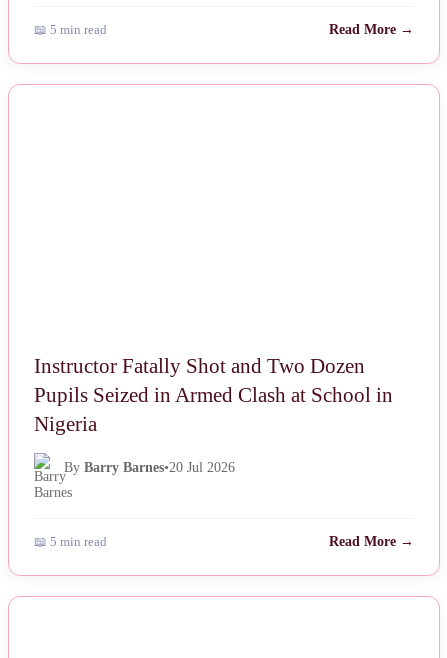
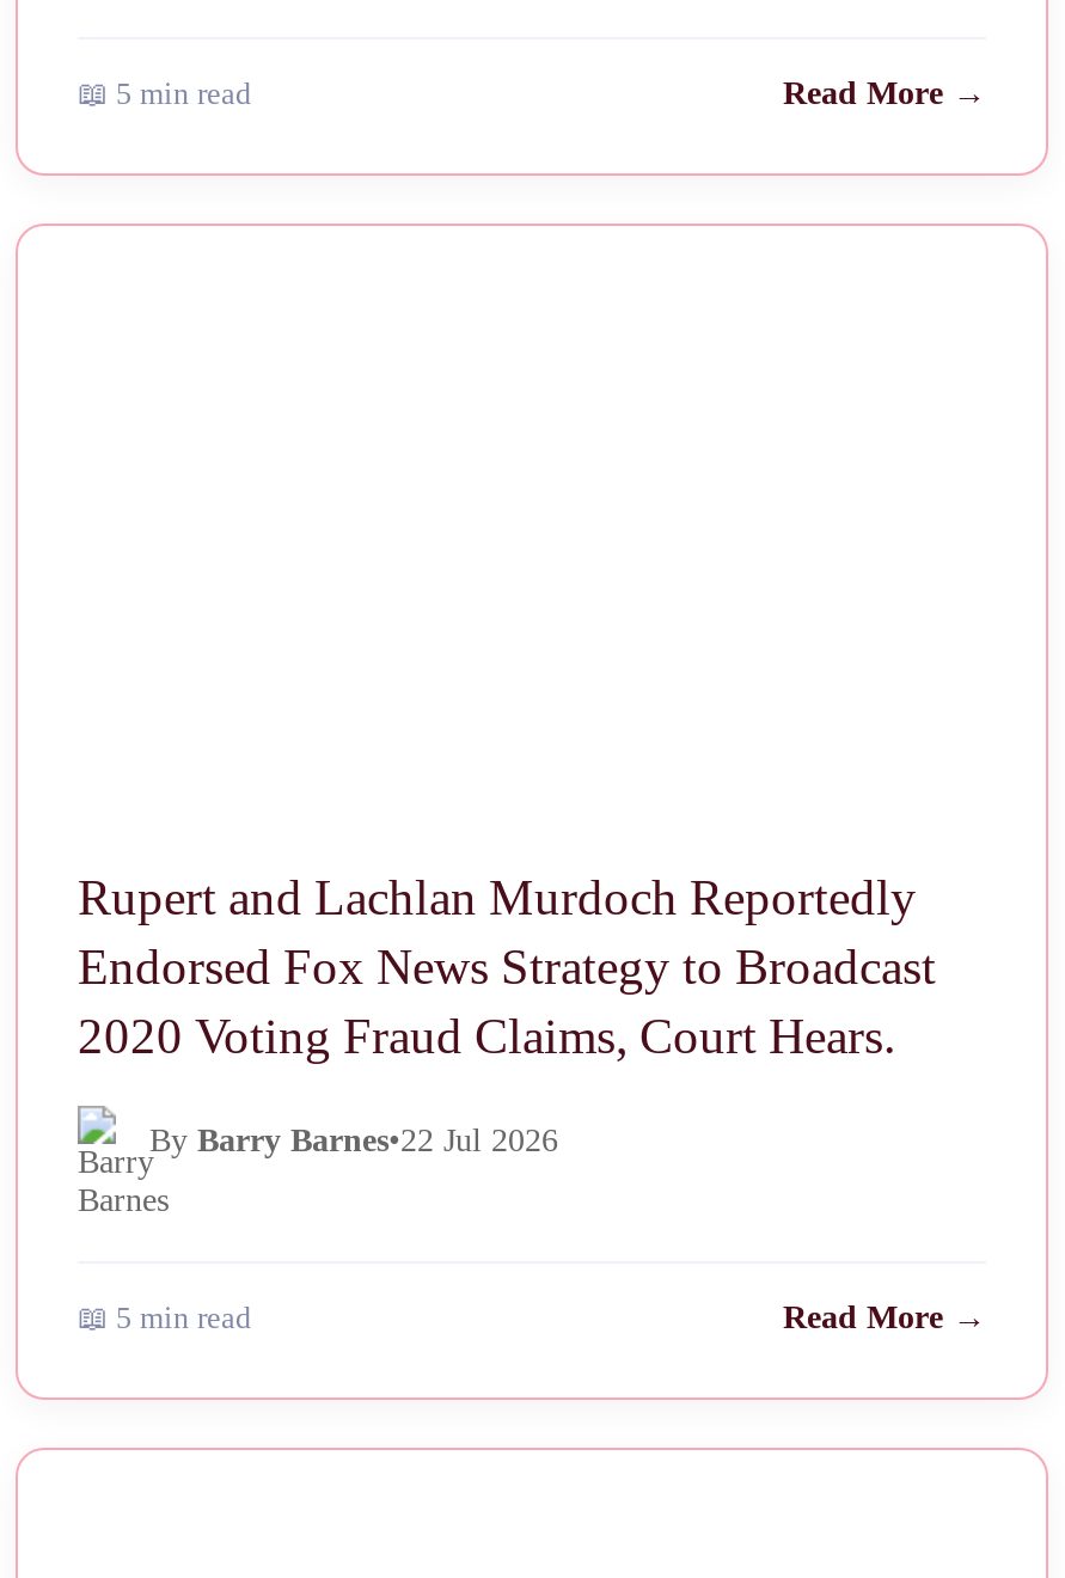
- Instructor Fatally Shot and Two Dozen
- Pupils Seized in Armed Clash at School in
- Nigeria
+ Rupert and Lachlan Murdoch Reportedly
+ Endorsed Fox News Strategy to Broadcast
+ 2020 Voting Fraud Claims, Court Hears.

- By Barry Barnes•20 Jul 2026
+ By Barry Barnes•22 Jul 2026
